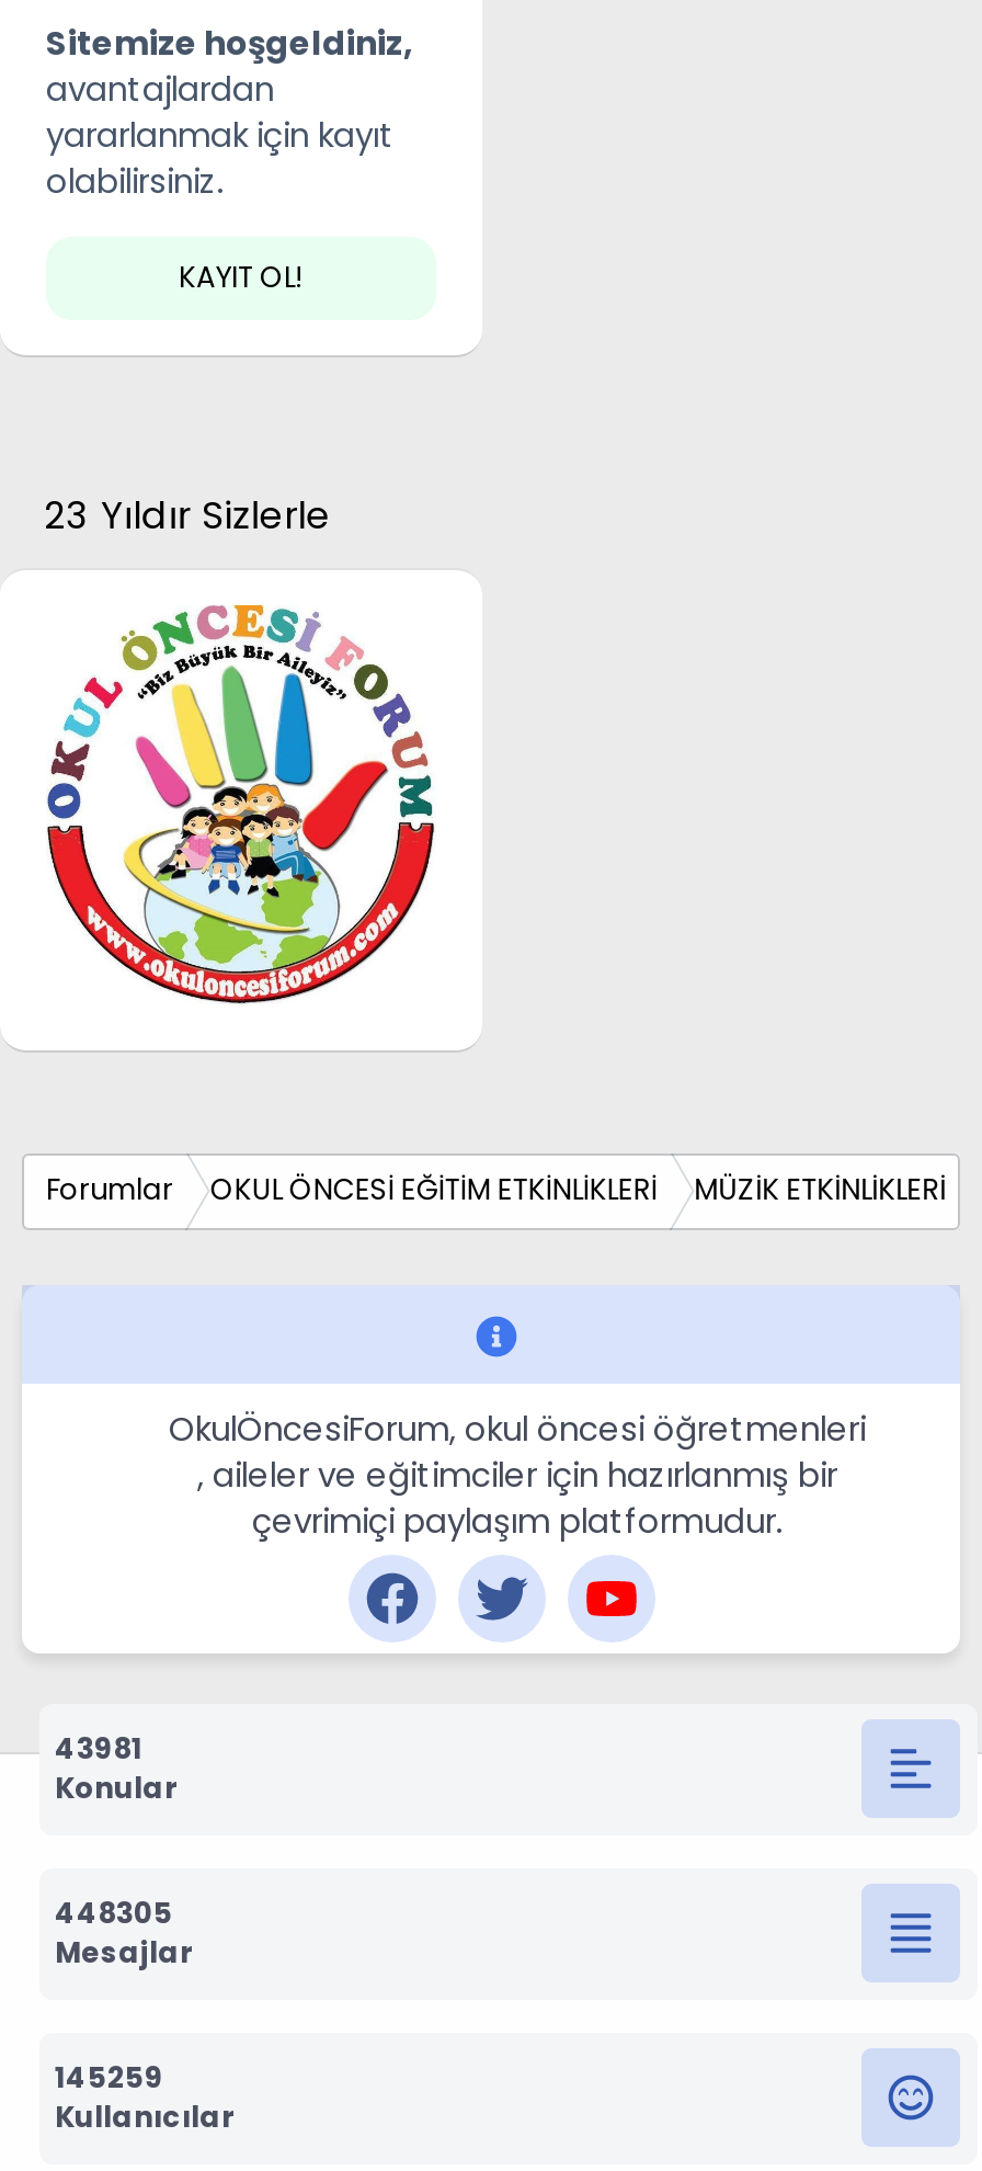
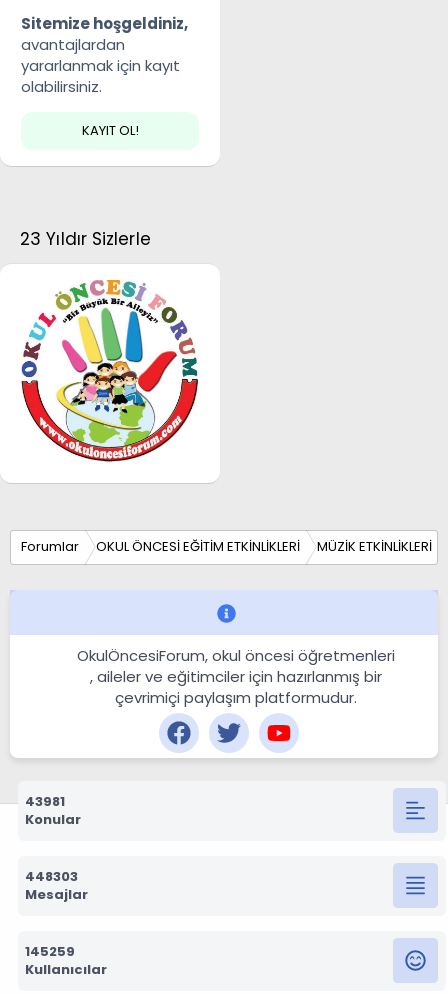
- 448305
+ 448303
